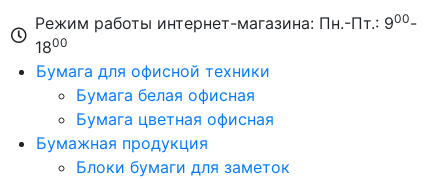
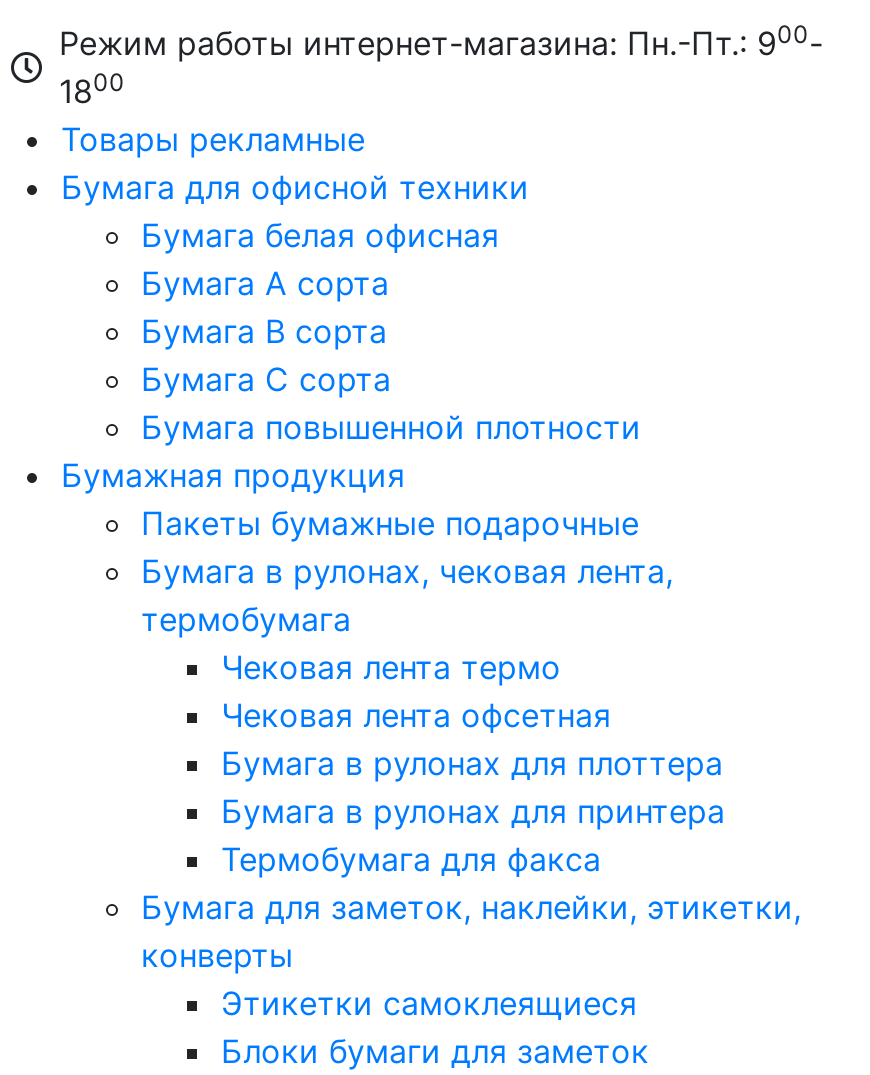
+ Товары рекламные

- Бумага цветная офисная
+ Бумага A сорта
+ Бумага B сорта
+ Бумага C сорта
+ Бумага повышенной плотности

+ Пакеты бумажные подарочные
+ Бумага в рулонах, чековая лента,
+ термобумага
+ Чековая лента термо
+ Чековая лента офсетная
+ Бумага в рулонах для плоттера
+ Бумага в рулонах для принтера
+ Термобумага для факса
+ Бумага для заметок, наклейки, этикетки,
+ конверты
+ Этикетки самоклеящиеся
